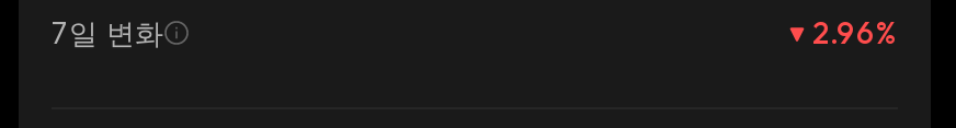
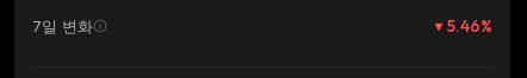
- 2.96%
+ 5.46%
